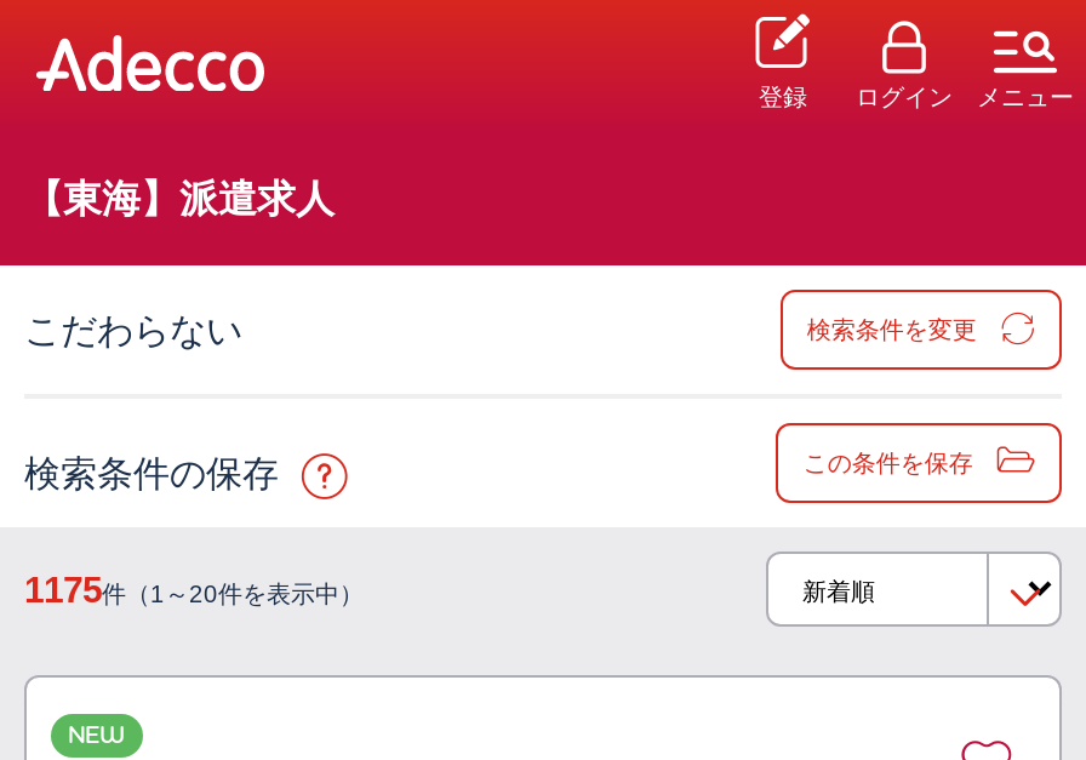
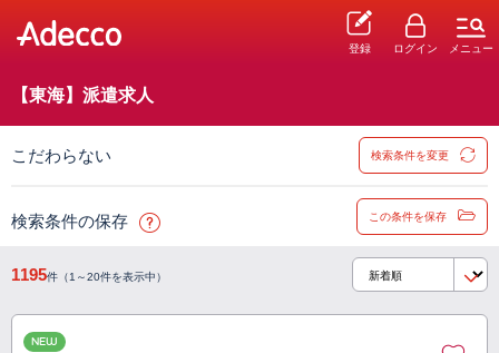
- 1175件（1～20件を表示中）
+ 1195件（1～20件を表示中）
